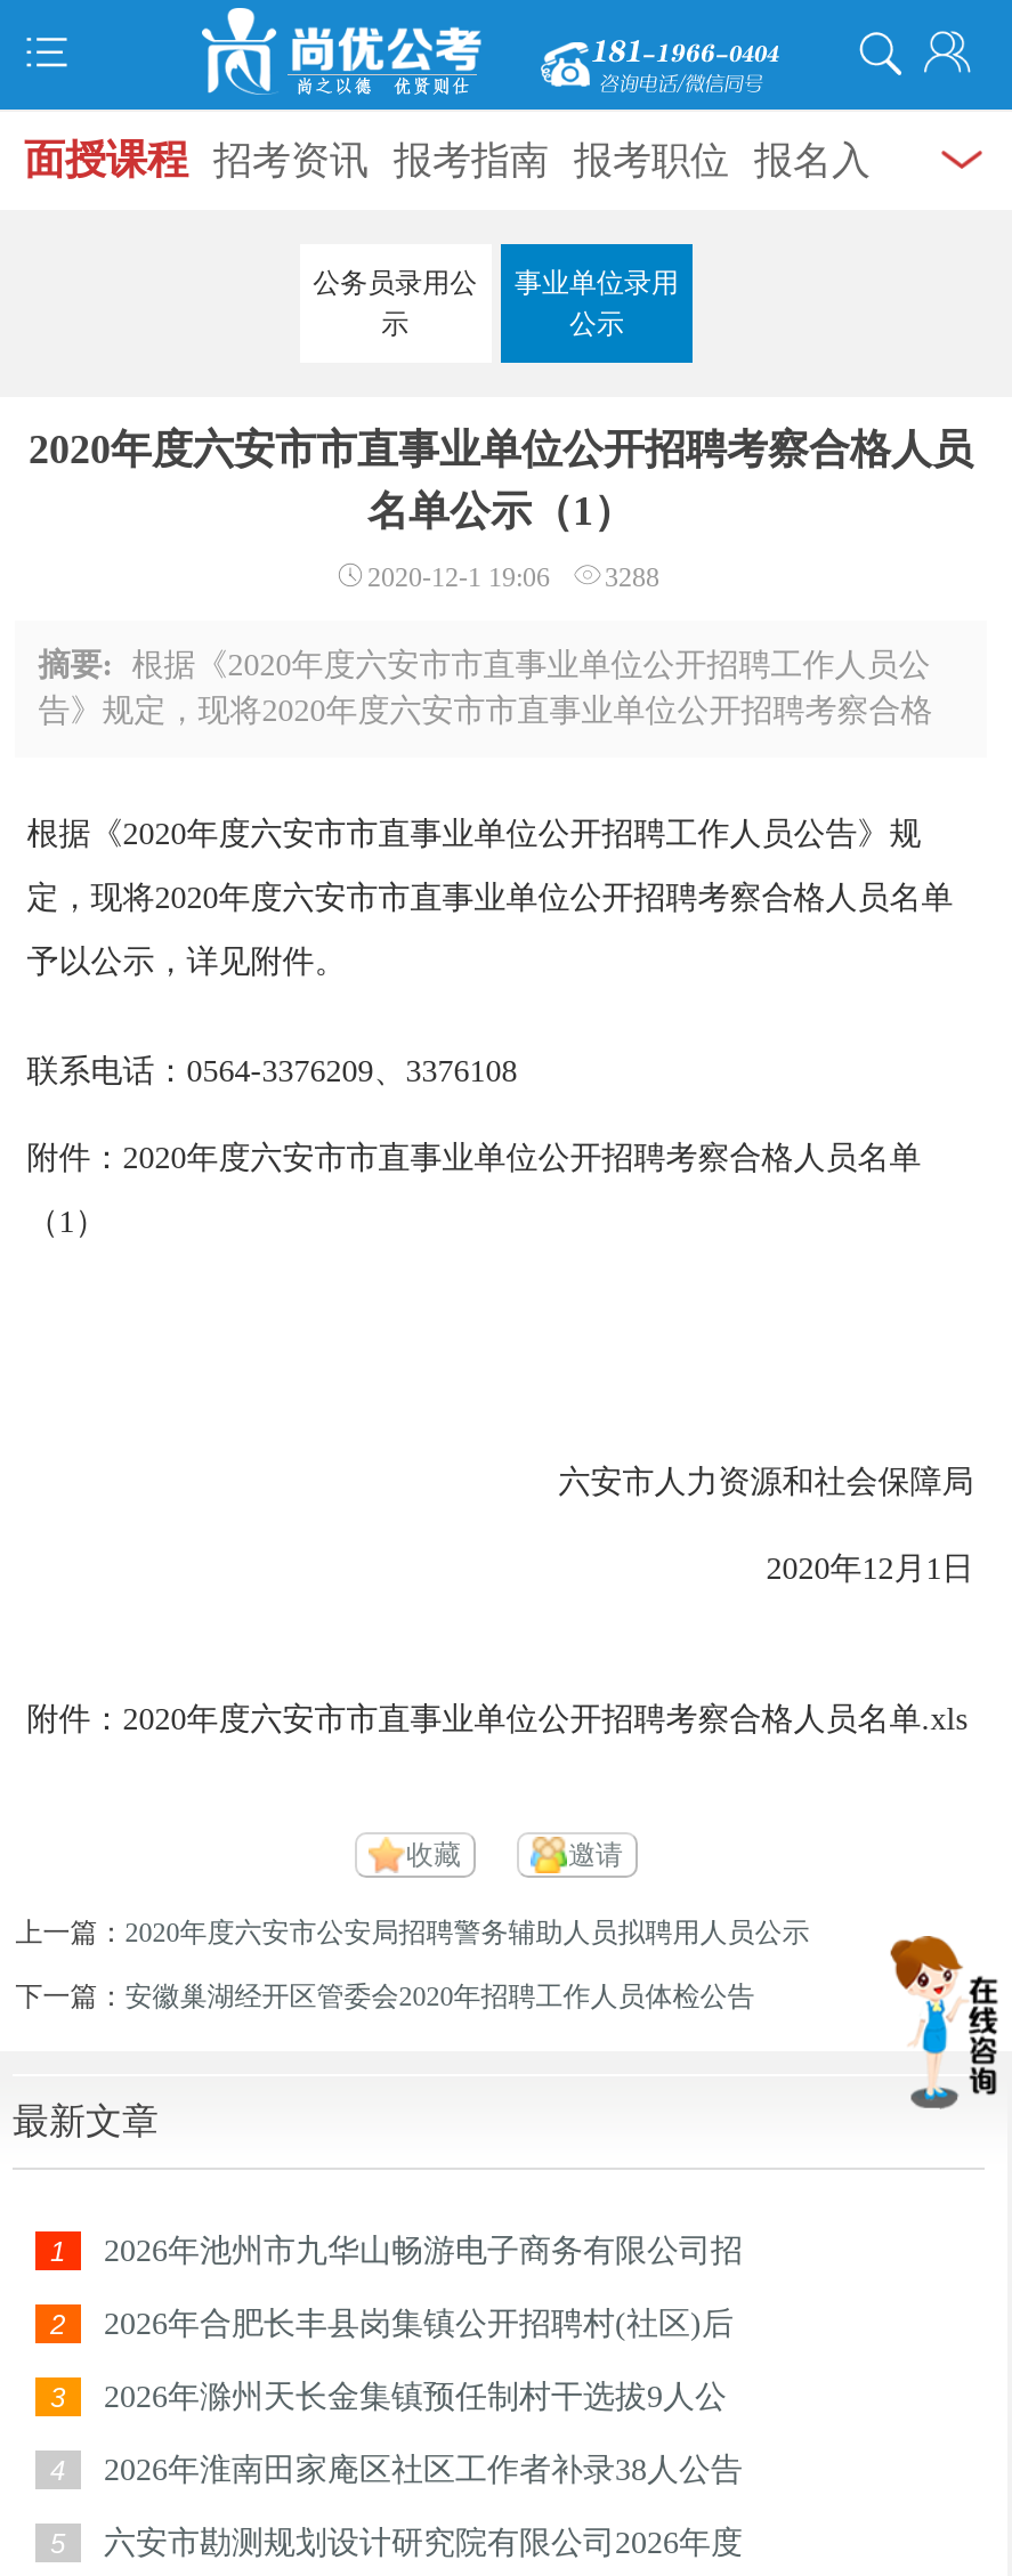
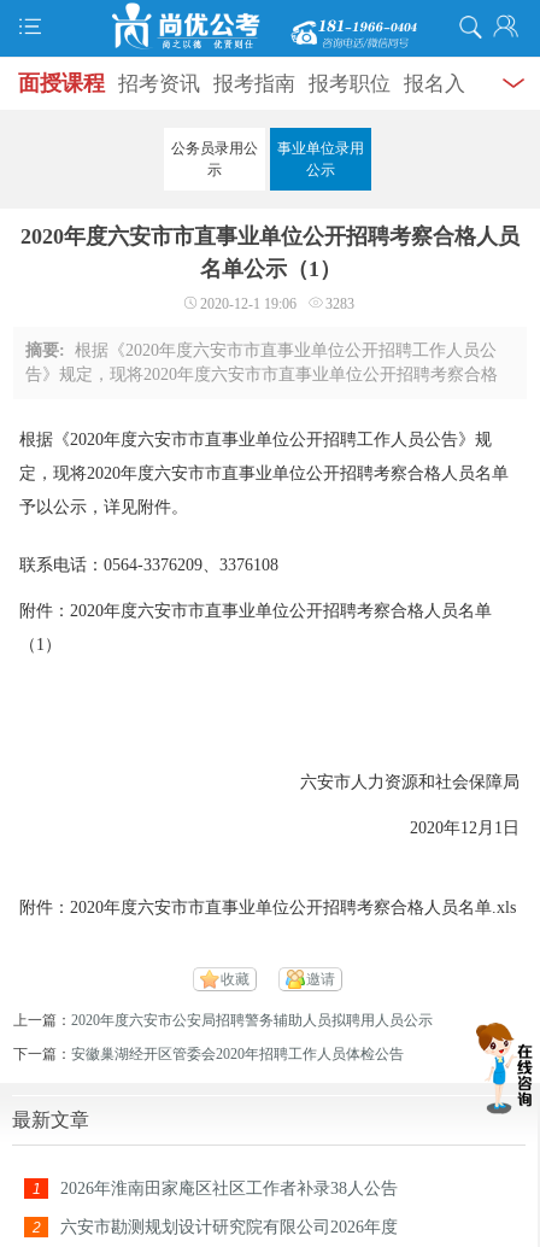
- 2020-12-1 19:06 3288
+ 2020-12-1 19:06 3283

- 2026年池州市九华山畅游电子商务有限公司招
- 2
- 2026年合肥长丰县岗集镇公开招聘村(社区)后
- 3
- 2026年滁州天长金集镇预任制村干选拔9人公
- 4

- 5 六安市勘测规划设计研究院有限公司2026年度
+ 2 六安市勘测规划设计研究院有限公司2026年度
